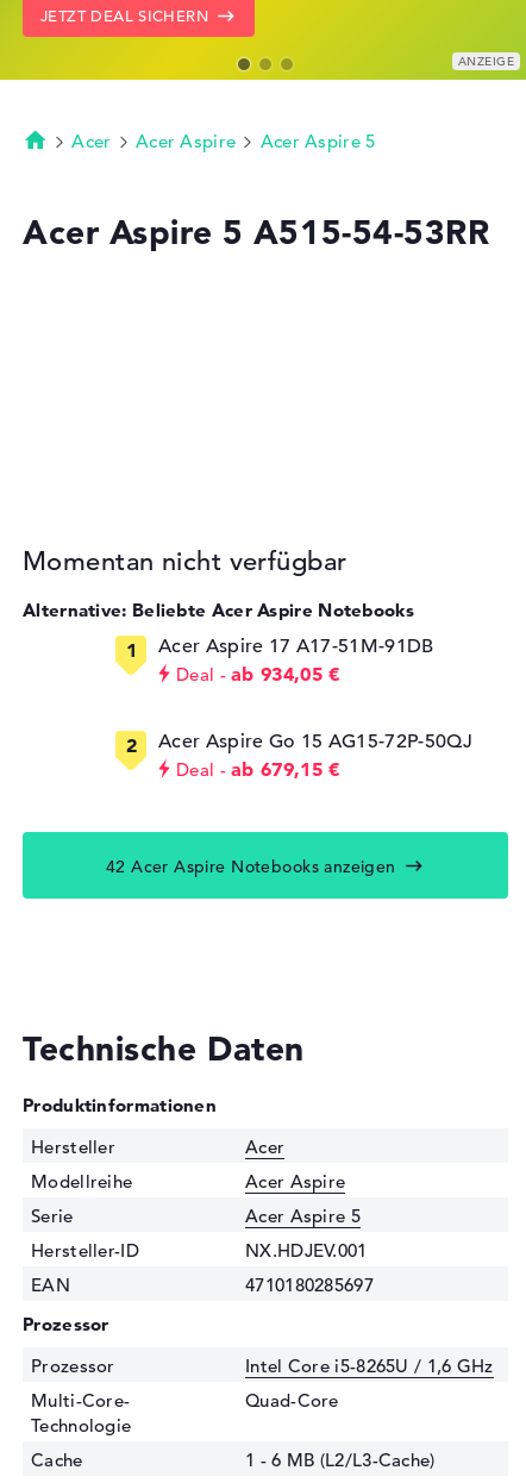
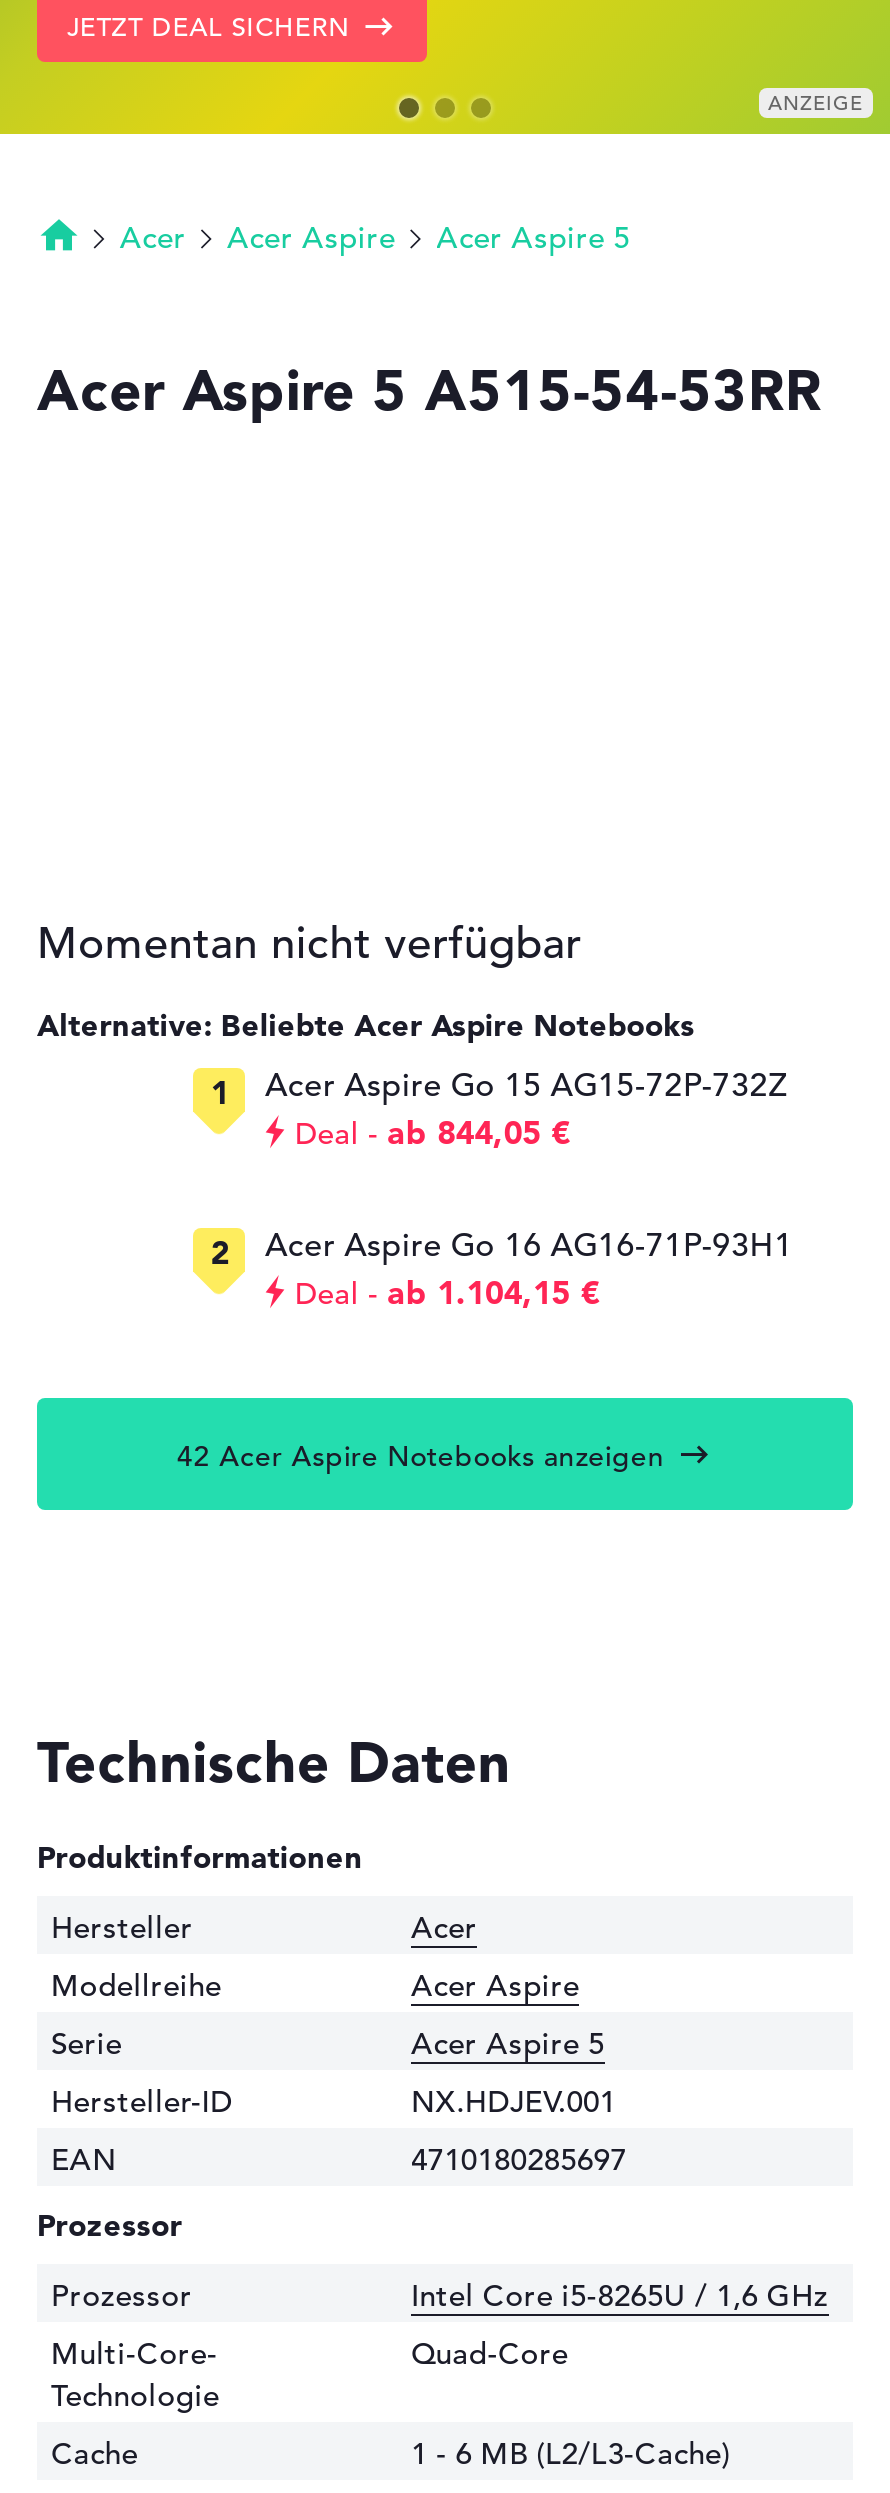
- Acer Aspire 17 A17-51M-91DB
+ Acer Aspire Go 15 AG15-72P-732Z

- Deal ab 934,05 €
+ Deal ab 844,05 €

- Acer Aspire Go 15 AG15-72P-50QJ
+ Acer Aspire Go 16 AG16-71P-93H1

- Deal ab 679,15 €
+ Deal ab 1.104,15 €
